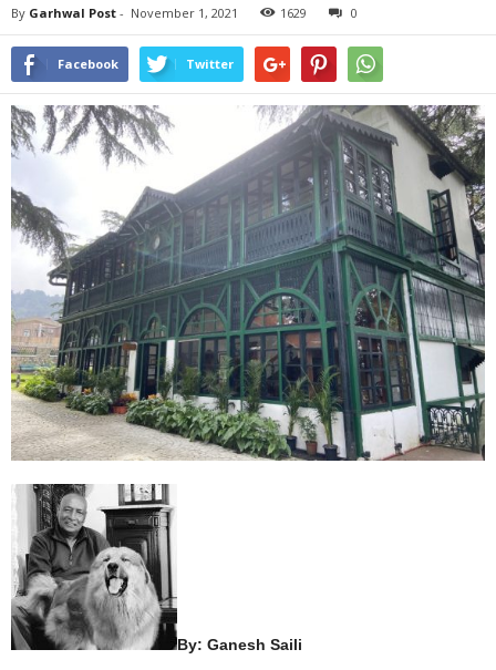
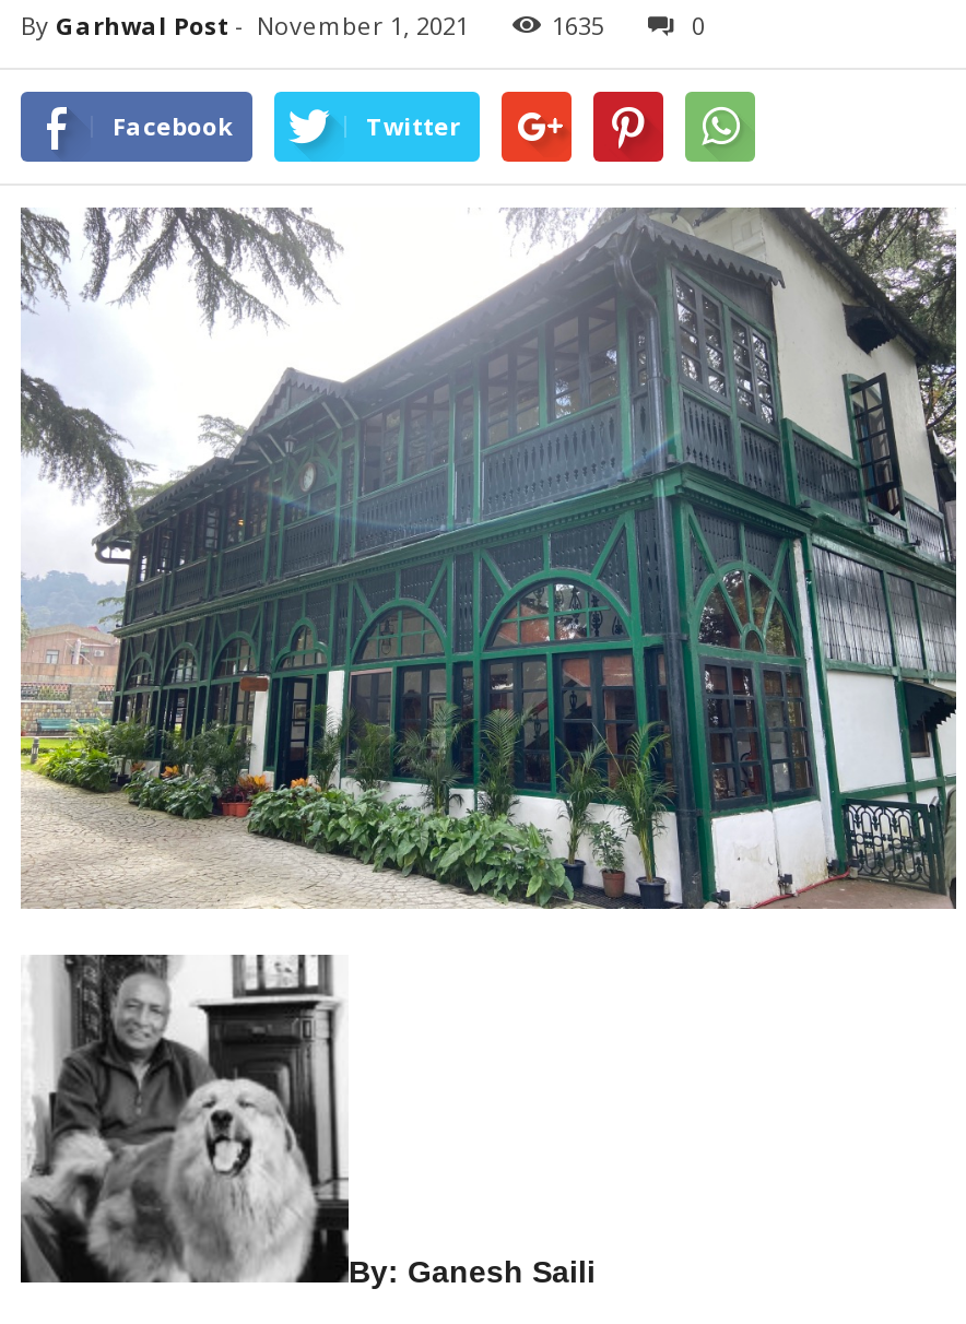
- 1629
+ 1635
